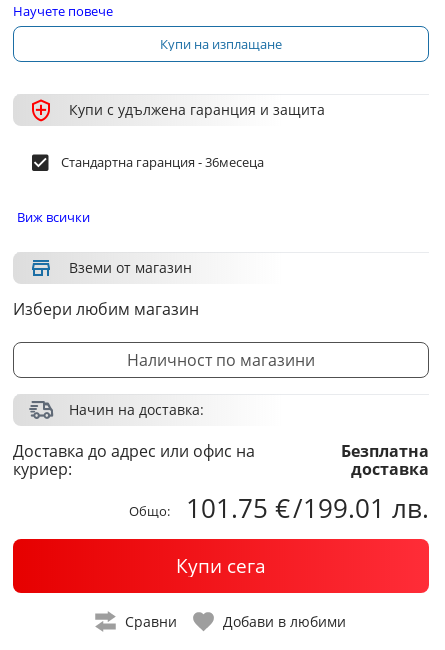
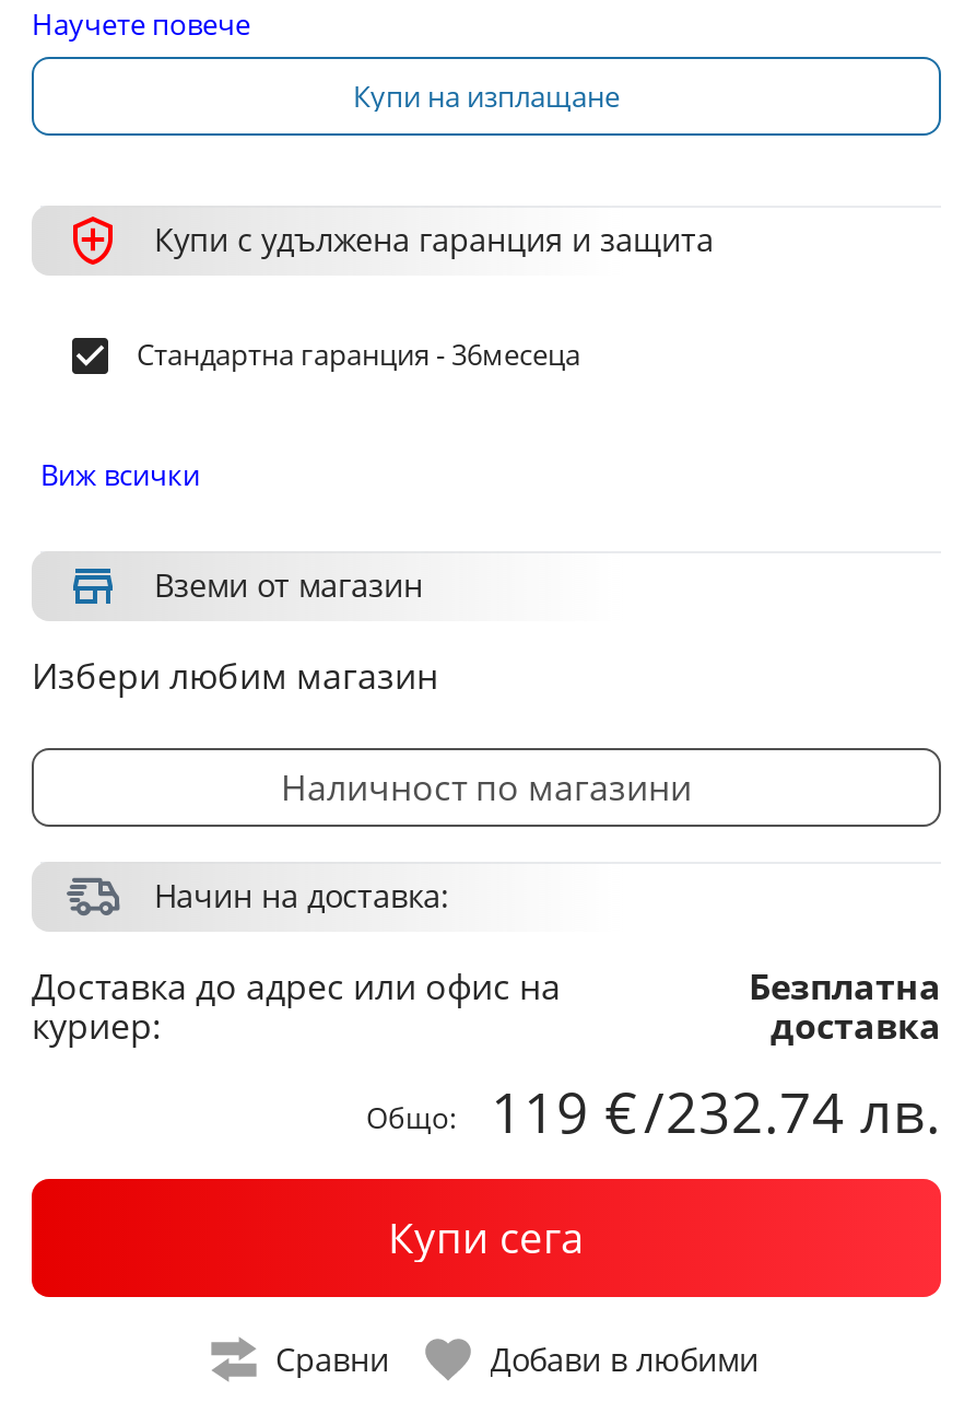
- 101.75 € /
+ 119 € /

- 199.01 лв.
+ 232.74 лв.
